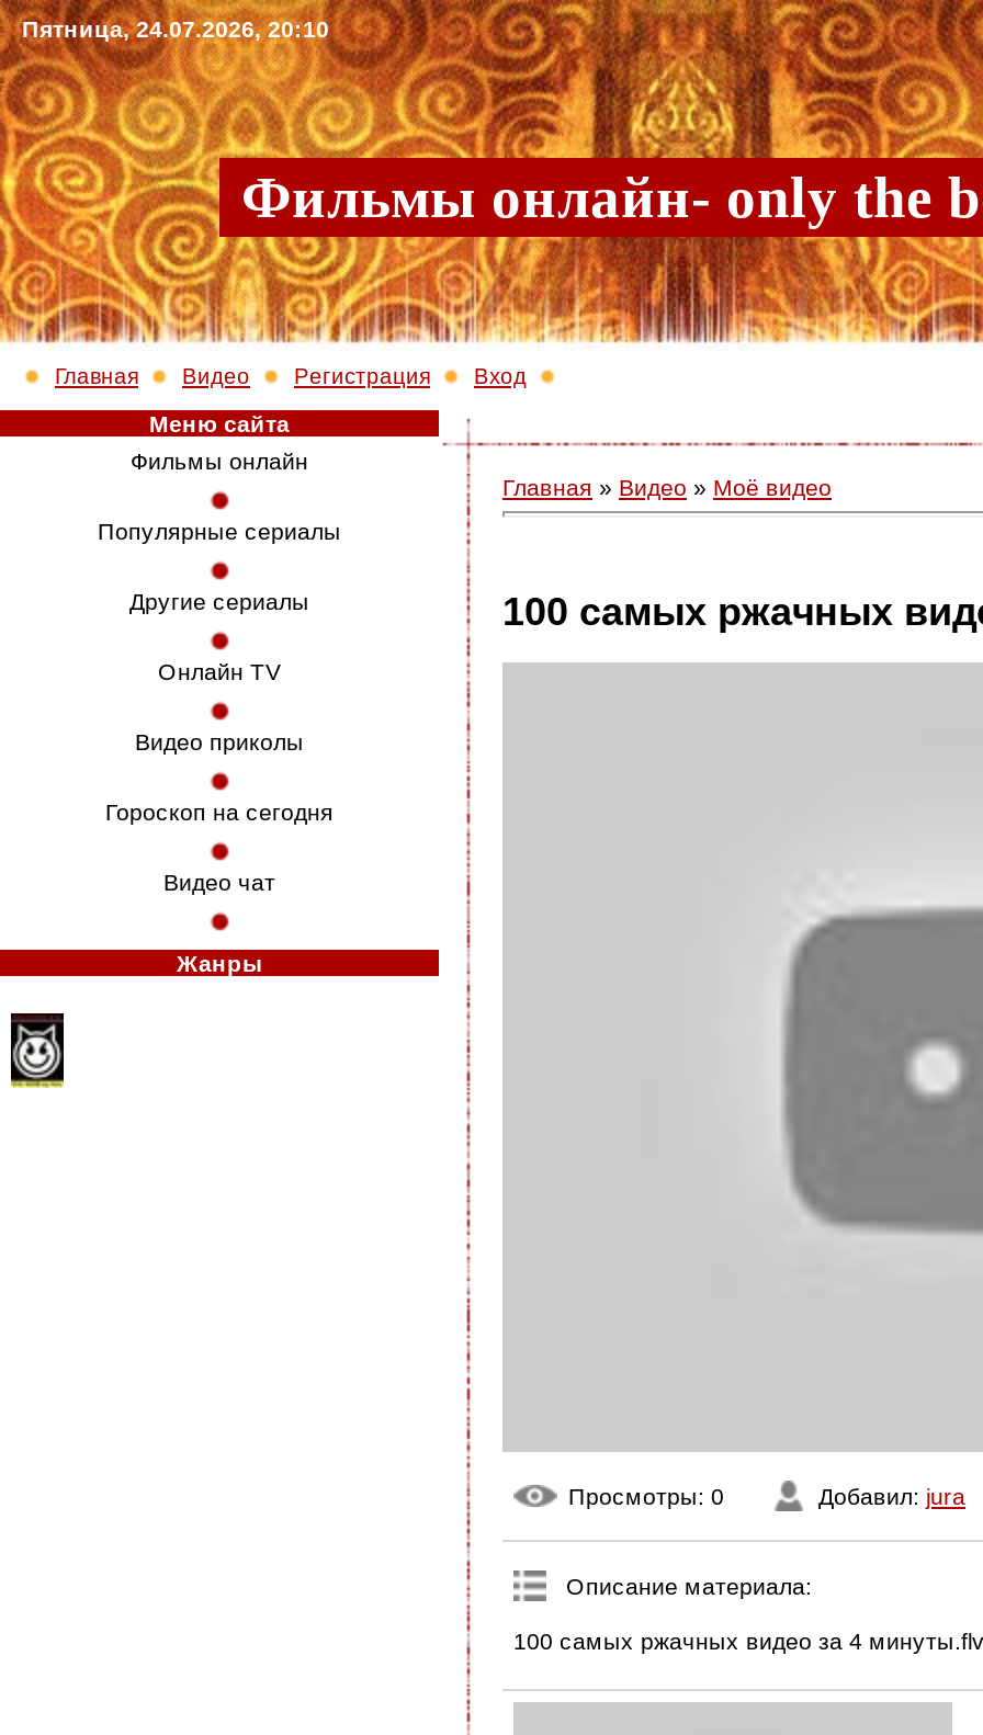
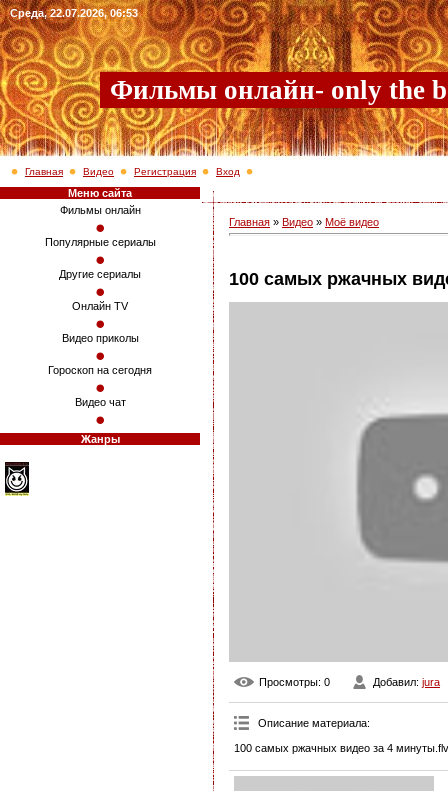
- Пятница, 24.07.2026, 20:10
+ Среда, 22.07.2026, 06:53
